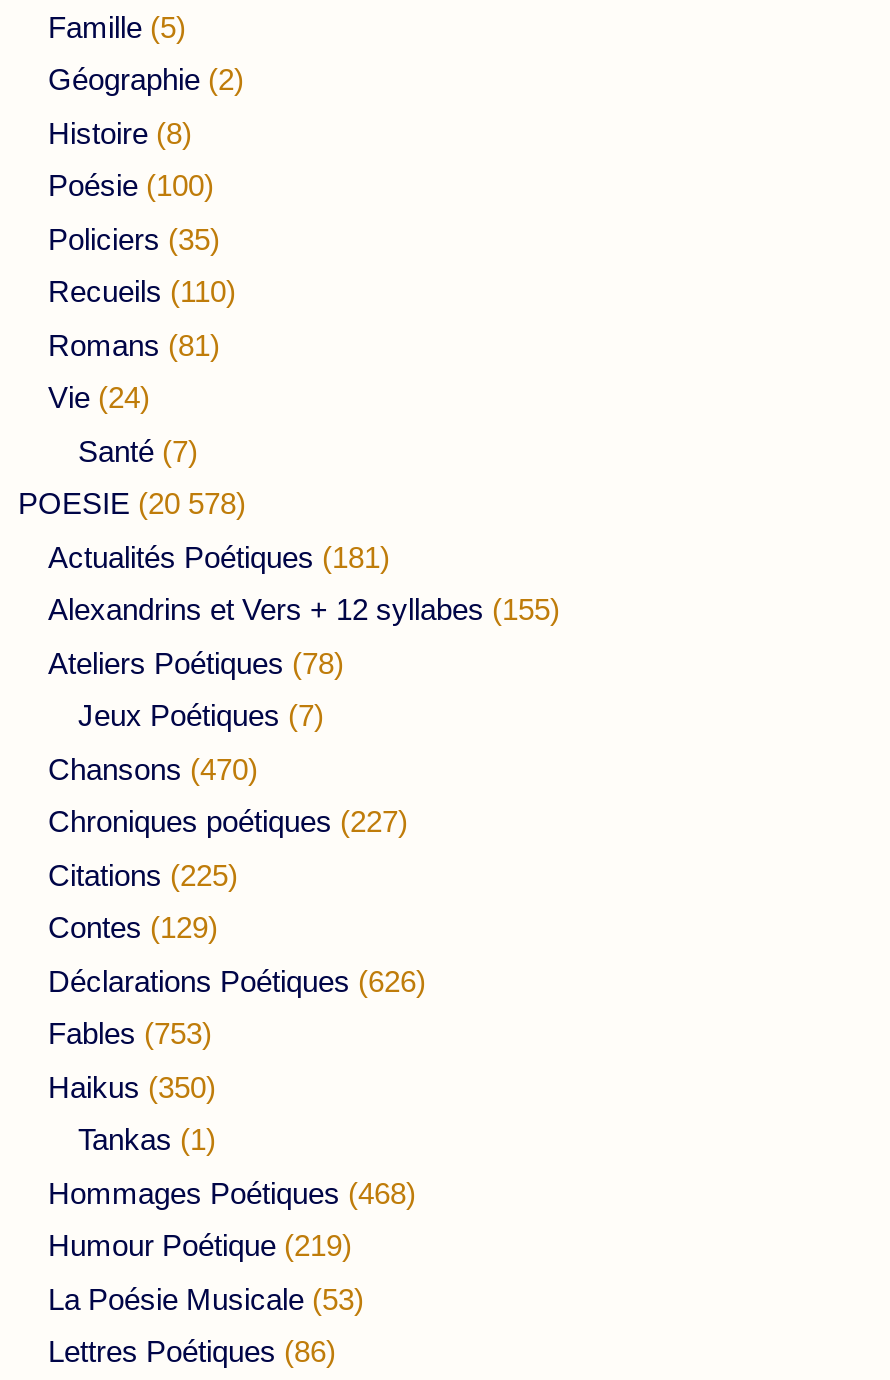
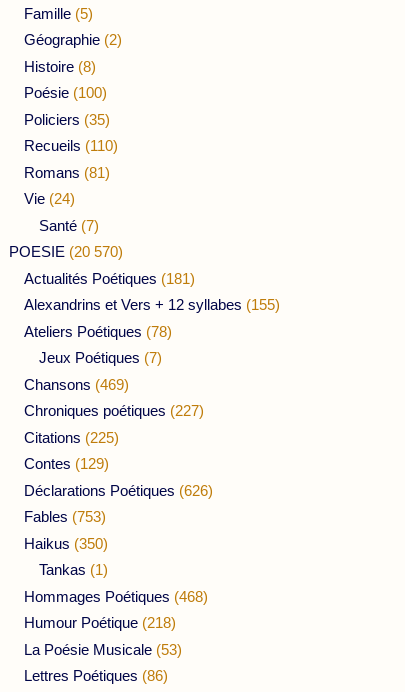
- POESIE (20 578)
+ POESIE (20 570)

- Chansons (470)
+ Chansons (469)

- Humour Poétique (219)
+ Humour Poétique (218)
